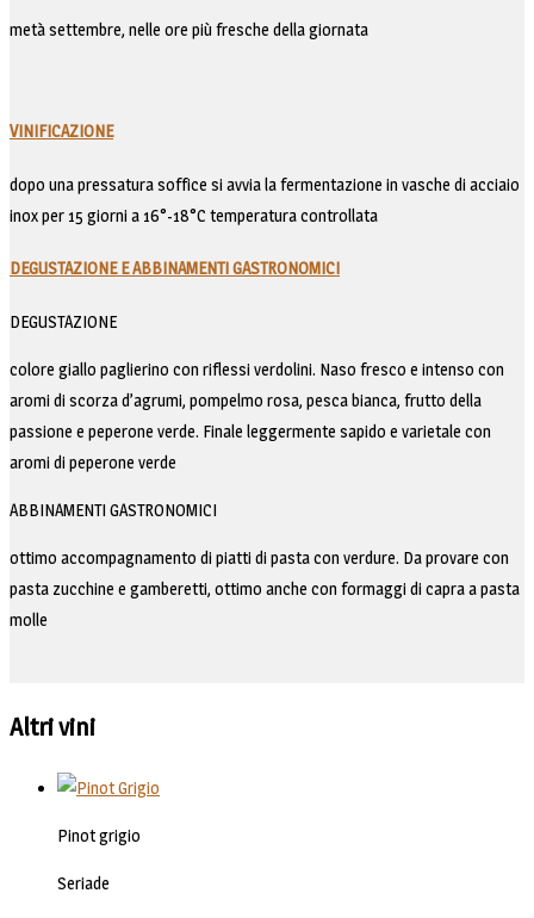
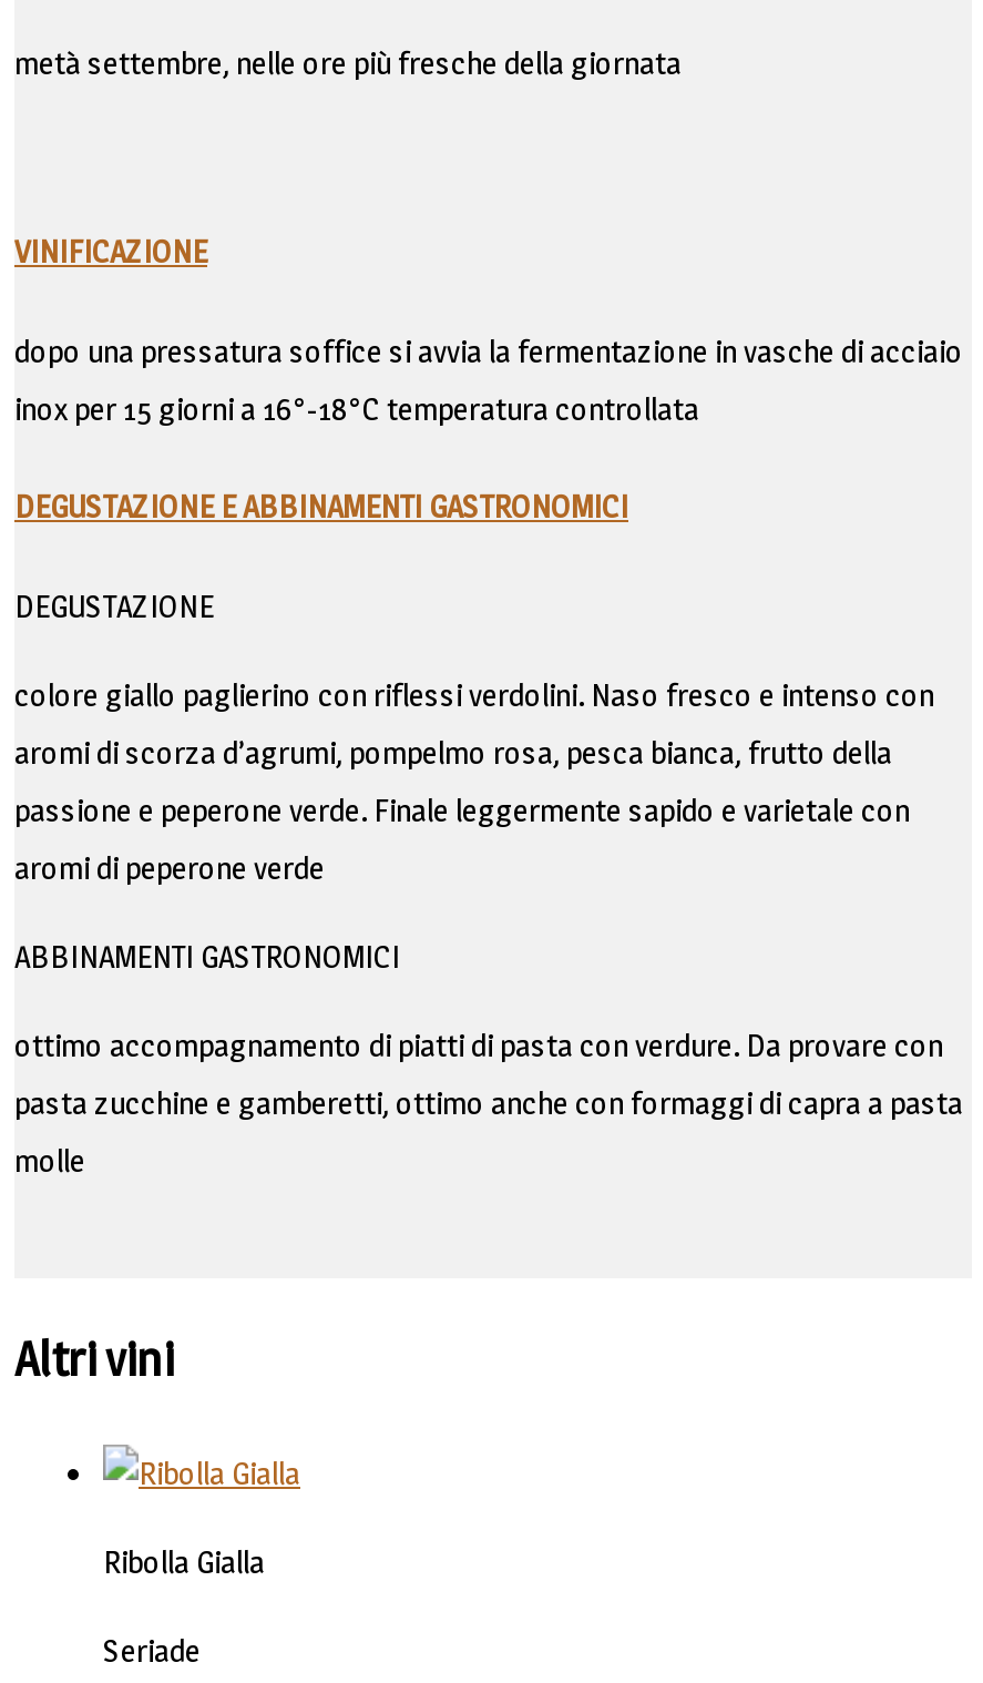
- Pinot grigio
+ Ribolla Gialla
